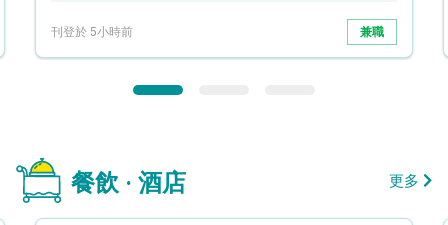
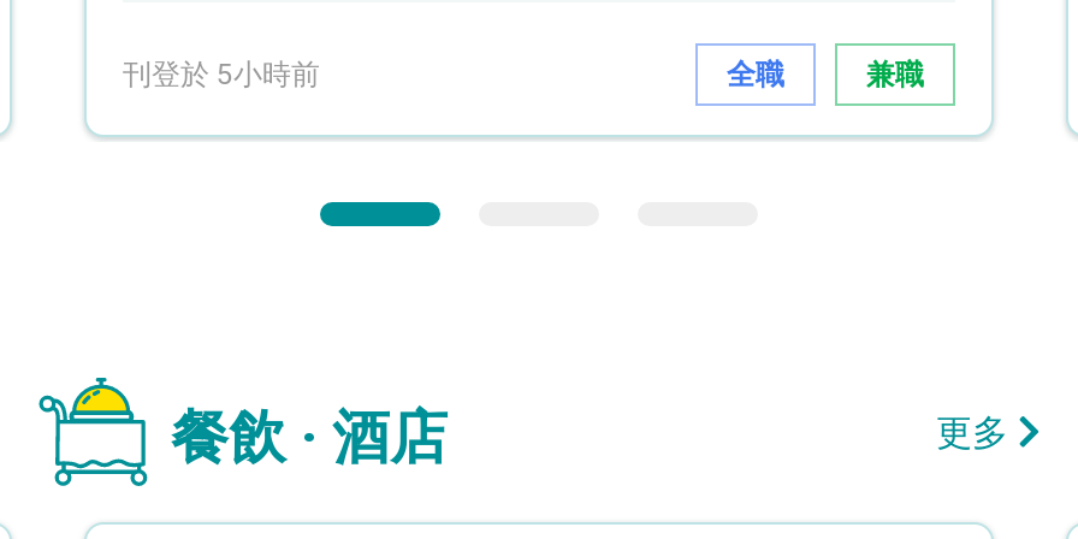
+ 全職
